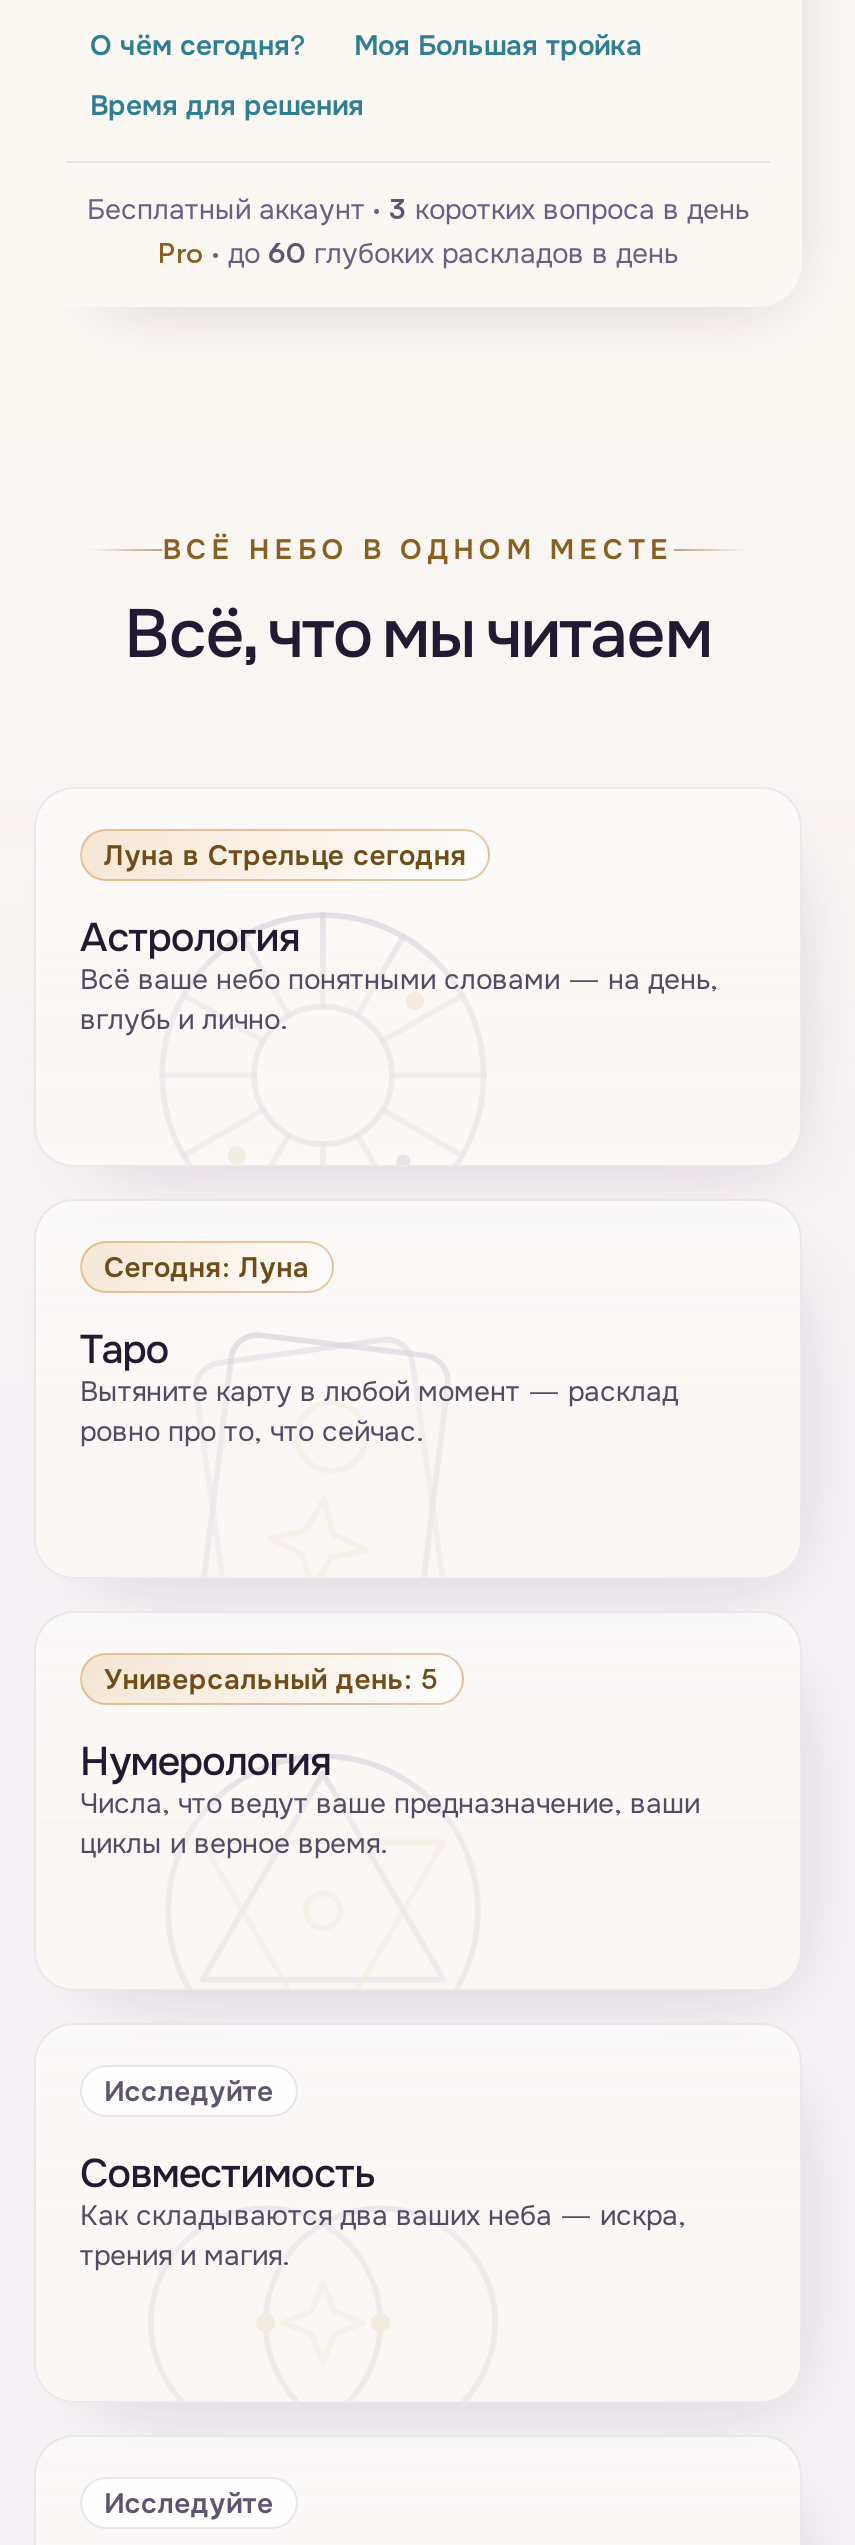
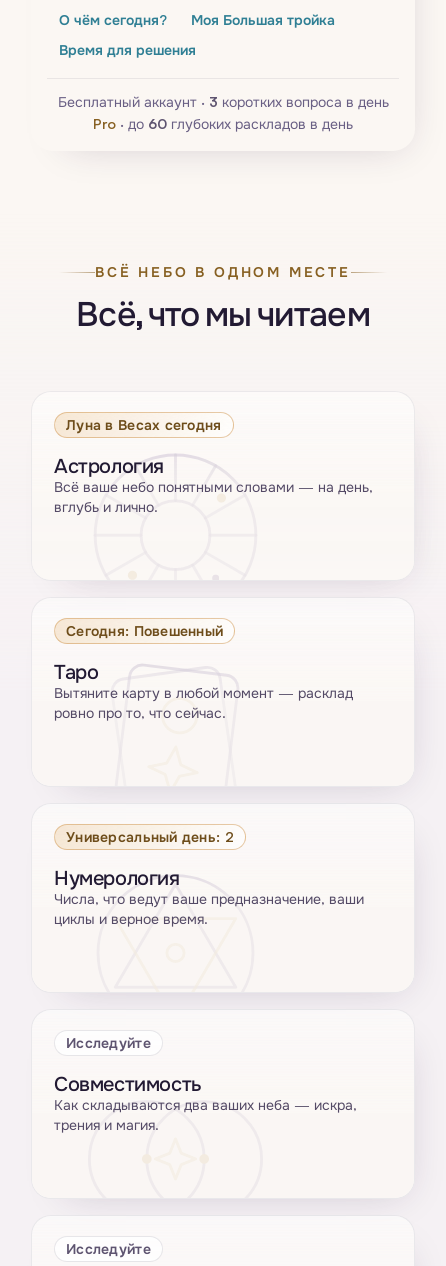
- Луна в Стрельце сегодня
+ Луна в Весах сегодня

- Сегодня: Луна
+ Сегодня: Повешенный

- Универсальный день: 5
+ Универсальный день: 2
